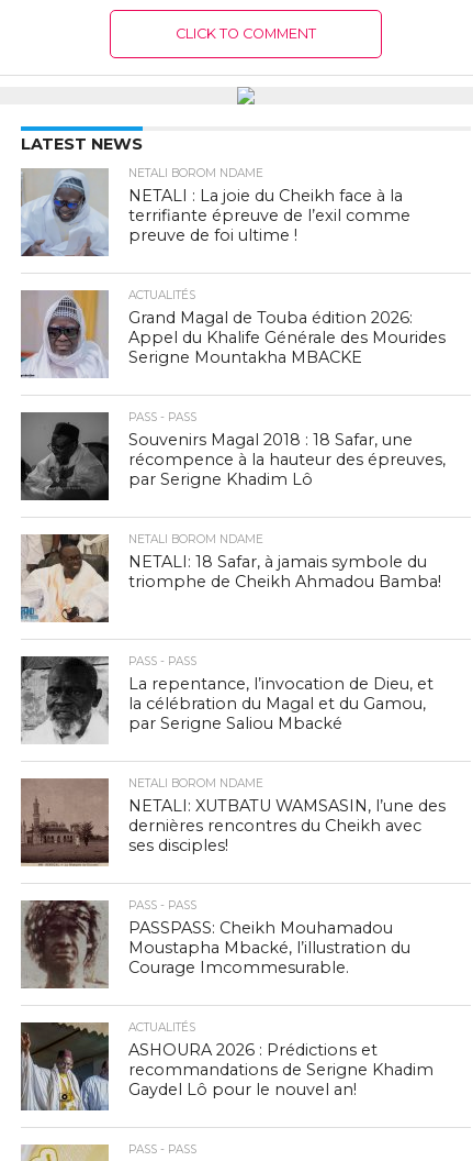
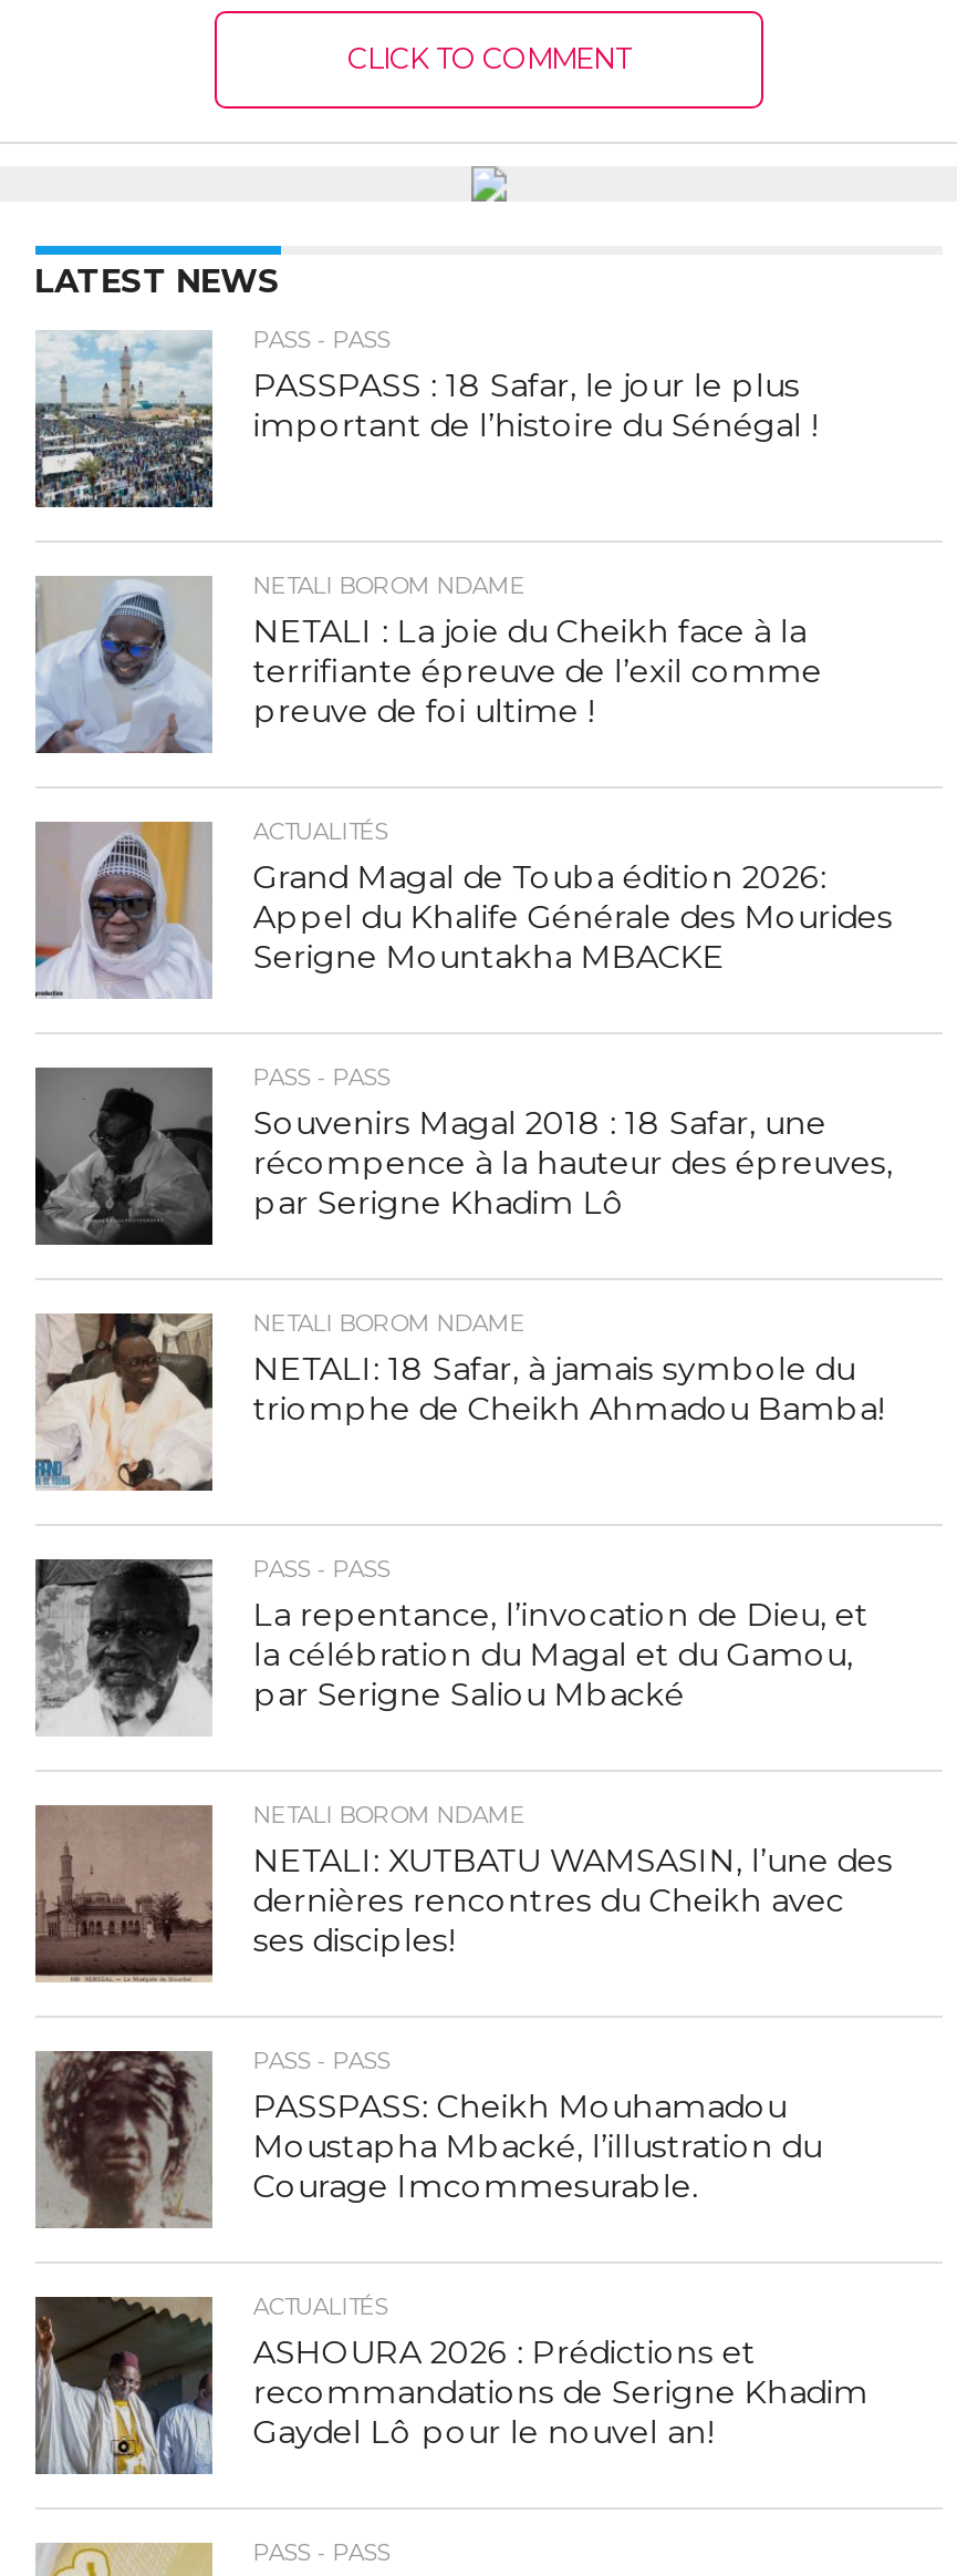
+ [image]
+ PASS - PASS
+ PASSPASS : 18 Safar, le jour le plus
+ important de l’histoire du Sénégal !
